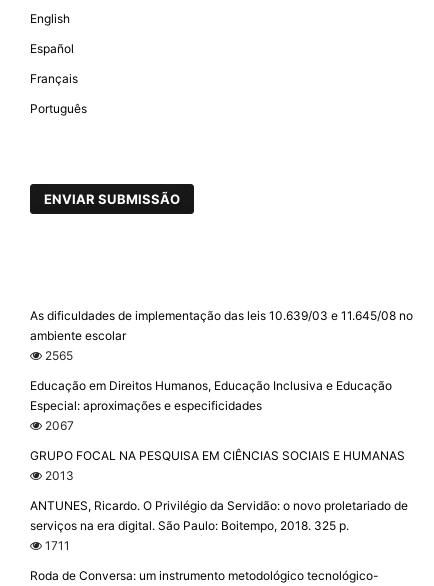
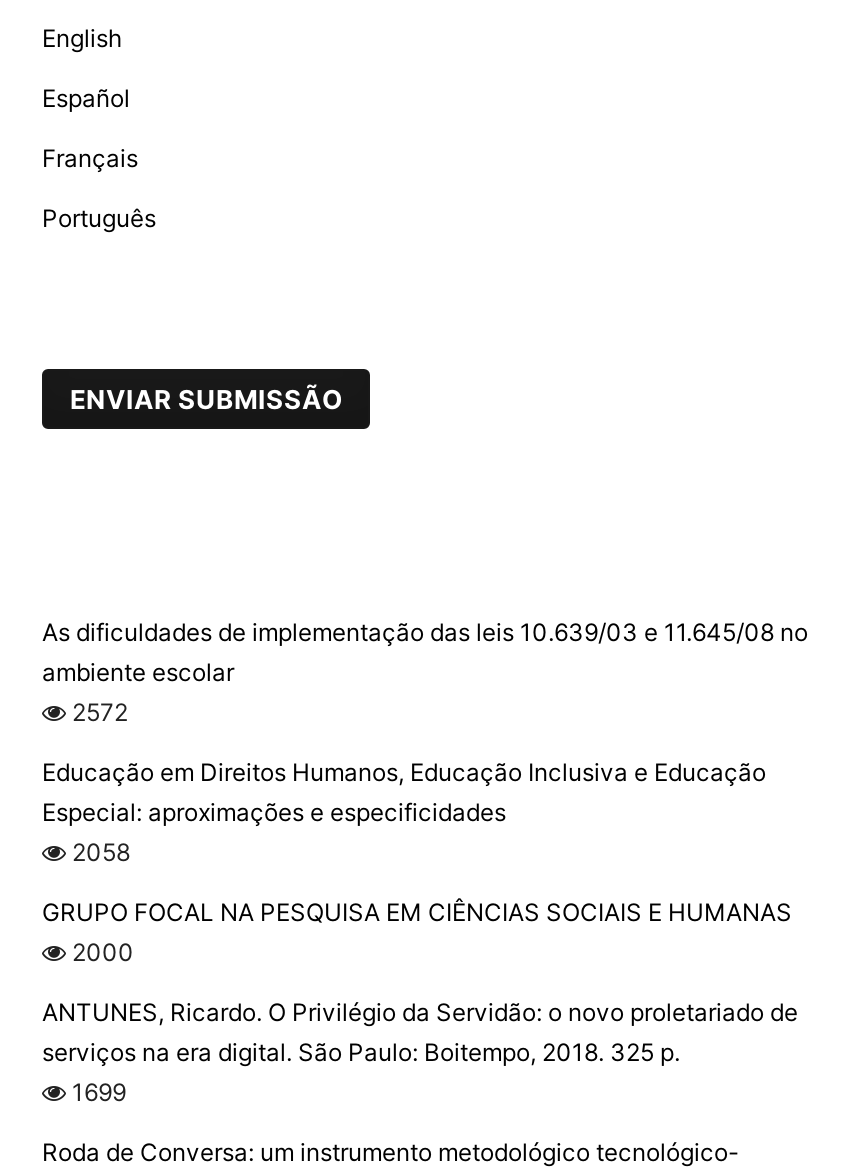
- 2565
+ 2572

- 2067
+ 2058

- 2013
+ 2000

- 1711
+ 1699
